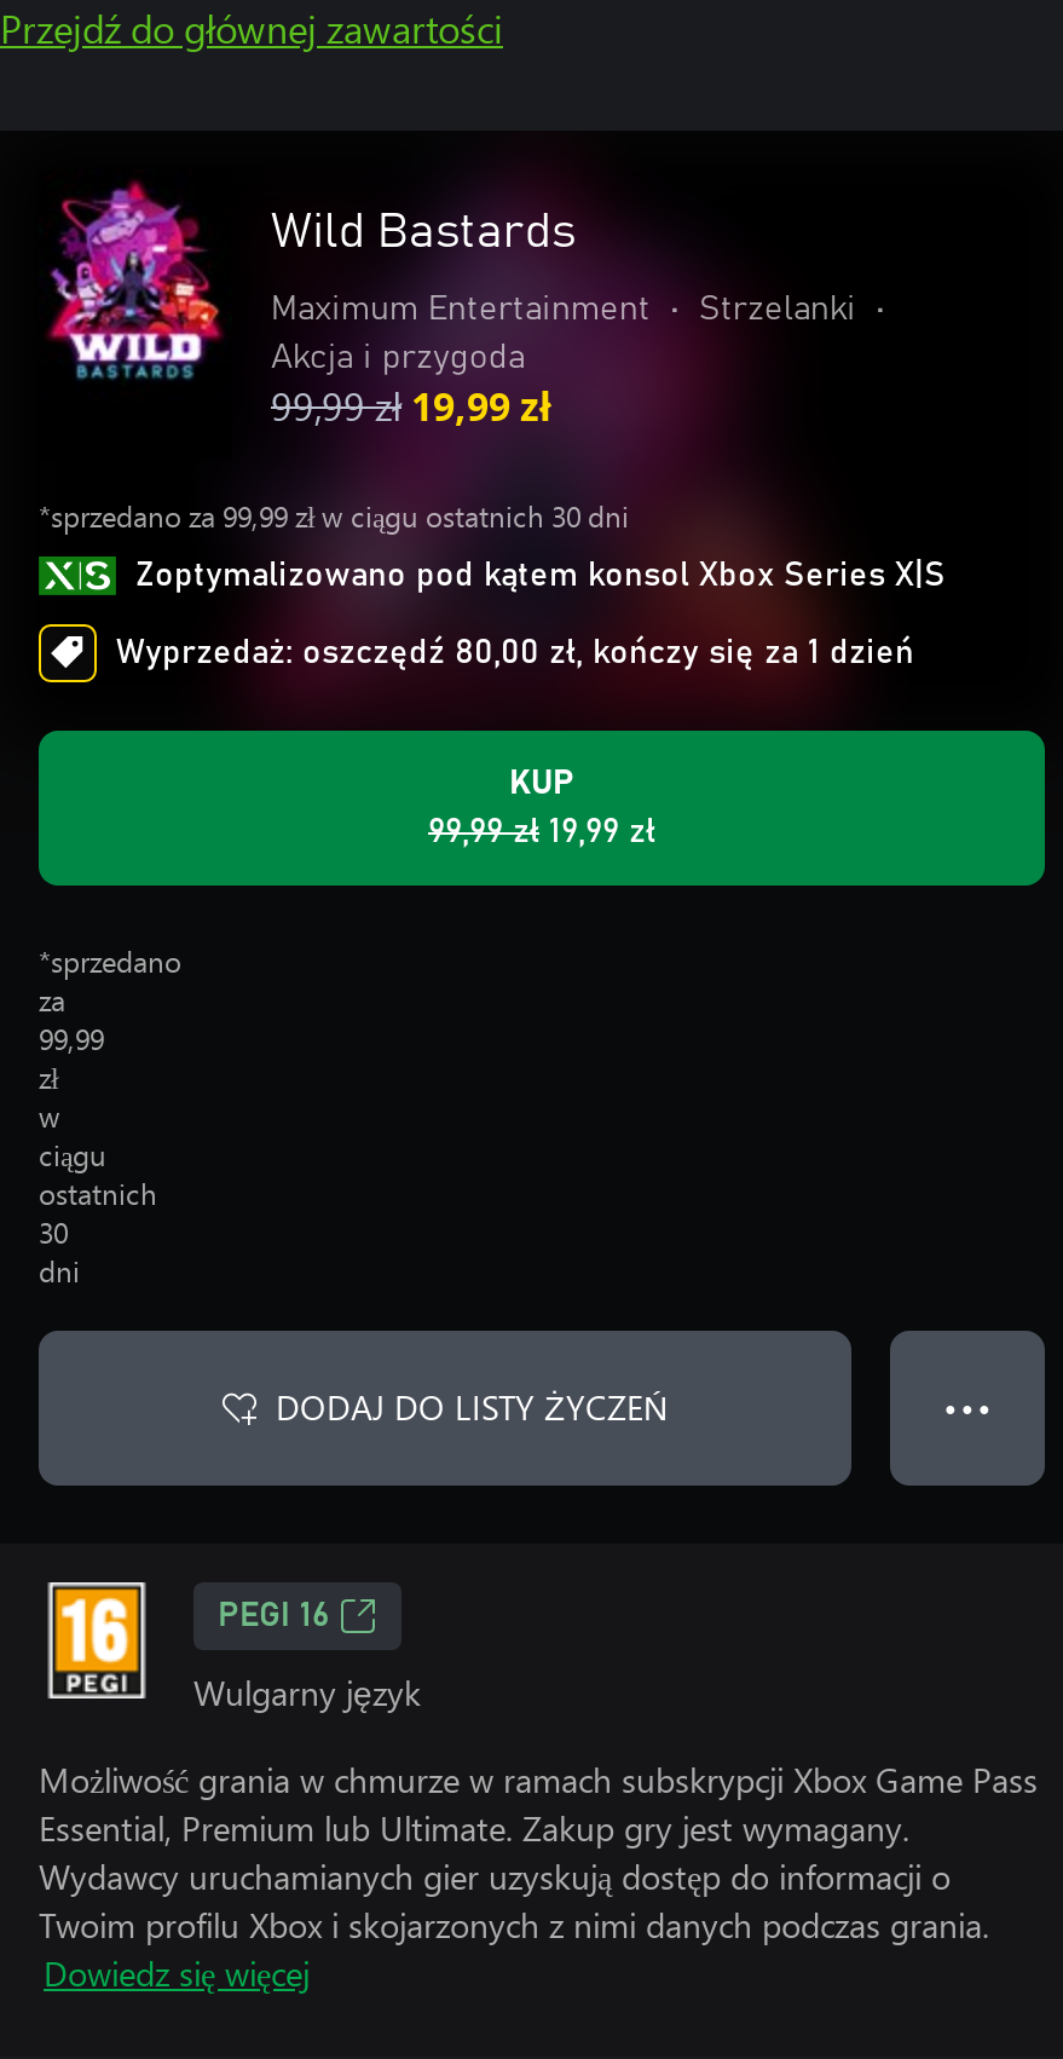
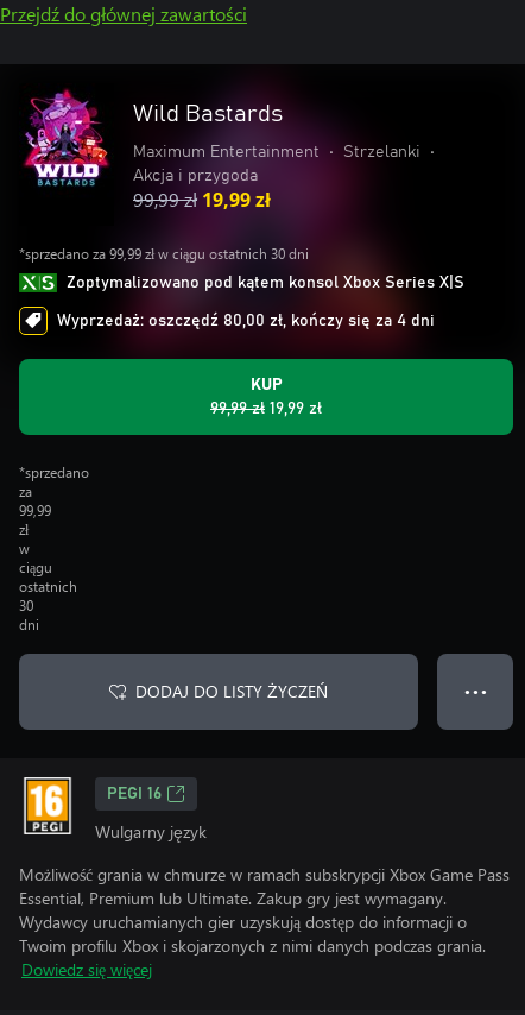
- Wyprzedaż: oszczędź 80,00 zł, kończy się za 1 dzień
+ Wyprzedaż: oszczędź 80,00 zł, kończy się za 4 dni
